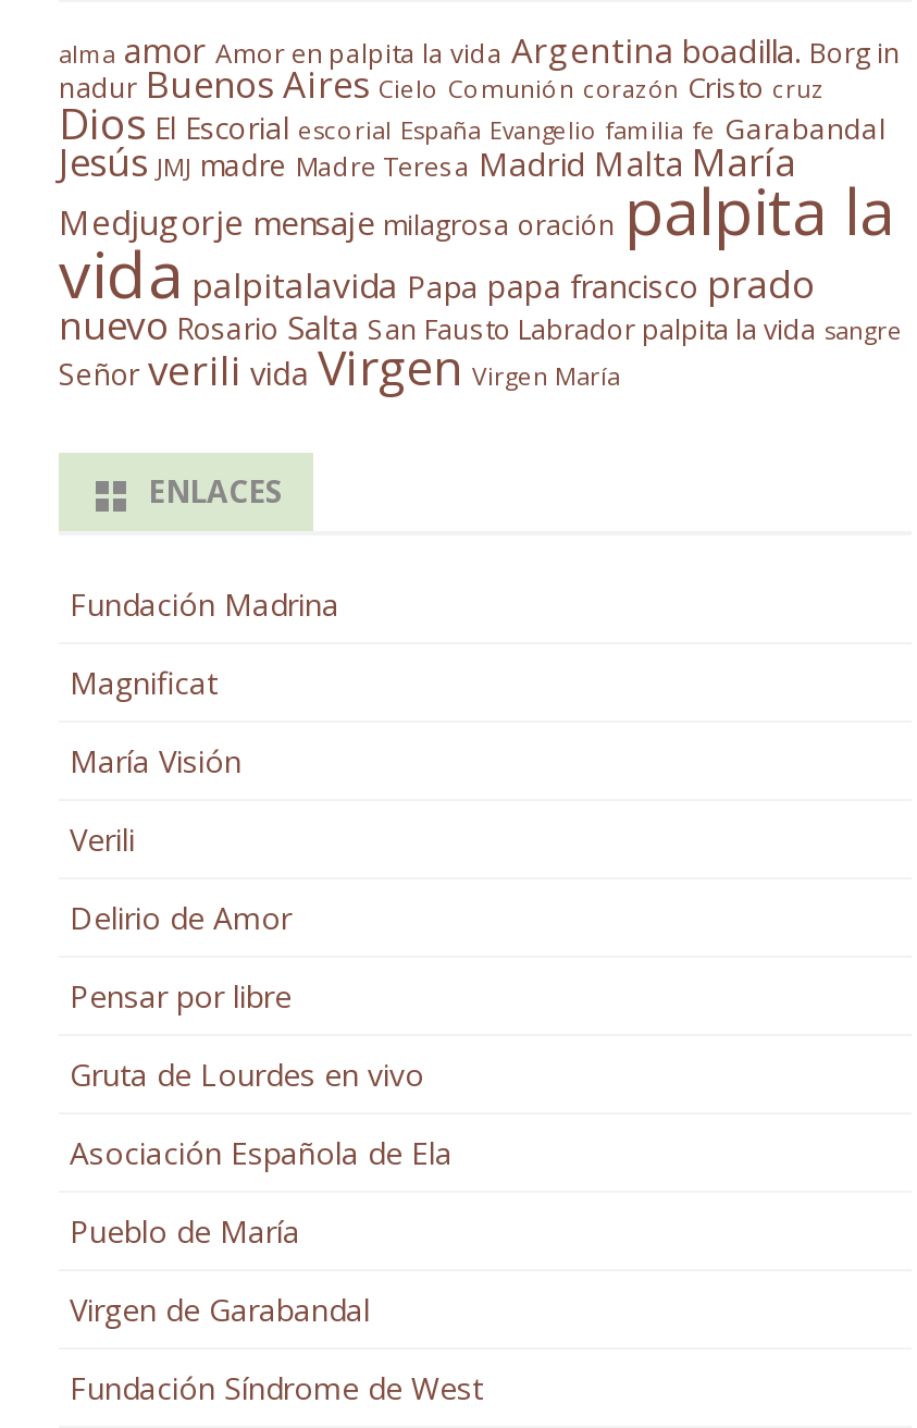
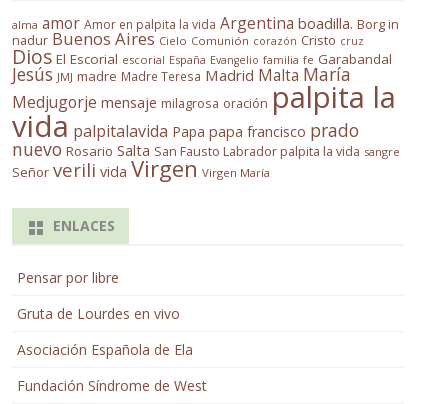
- Fundación Madrina
- Magnificat
- María Visión
- Verili
- Delirio de Amor

- Pueblo de María
- Virgen de Garabandal
